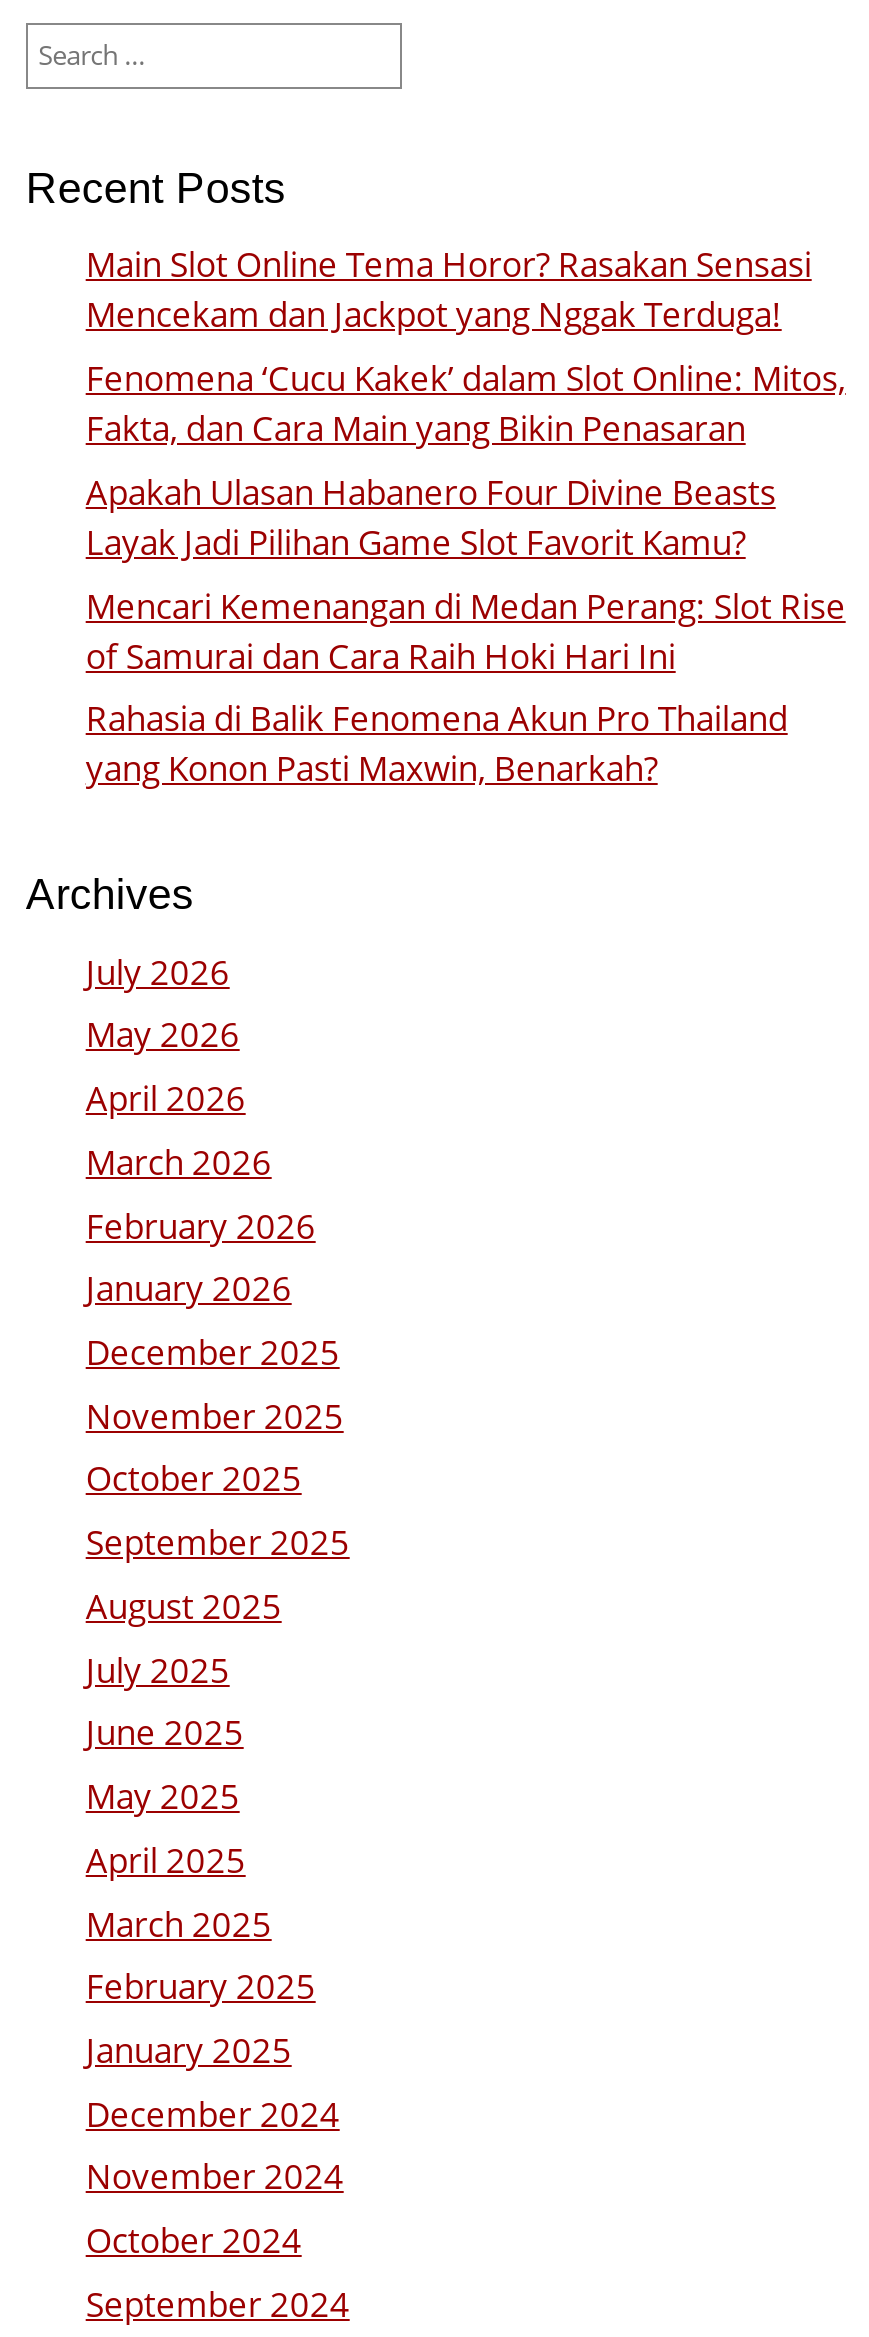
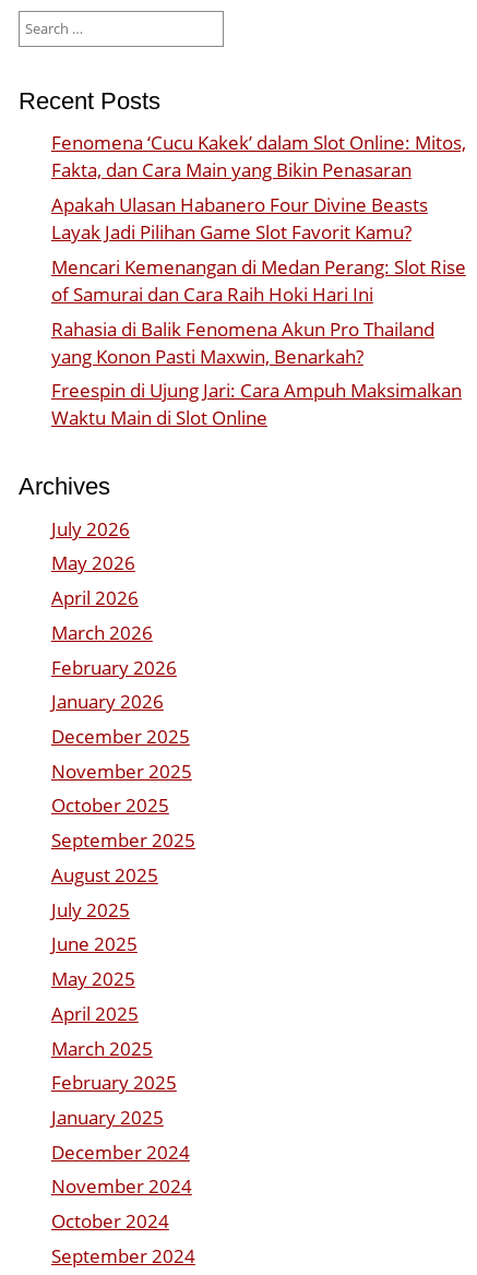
- Main Slot Online Tema Horor? Rasakan Sensasi
- Mencekam dan Jackpot yang Nggak Terduga!

moved up: Fenomena ‘Cucu Kakek’ dalam Slot Online: Mitos, | Fakta, dan Cara Main yang Bikin Penasaran | Apakah Ulasan Habanero Four Divine Beasts | Layak Jadi Pilihan Game Slot Favorit Kamu? | Mencari Kemenangan di Medan Perang: Slot Rise | of Samurai dan Cara Raih Hoki Hari Ini | Rahasia di Balik Fenomena Akun Pro Thailand | yang Konon Pasti Maxwin, Benarkah?

+ Freespin di Ujung Jari: Cara Ampuh Maksimalkan
+ Waktu Main di Slot Online
